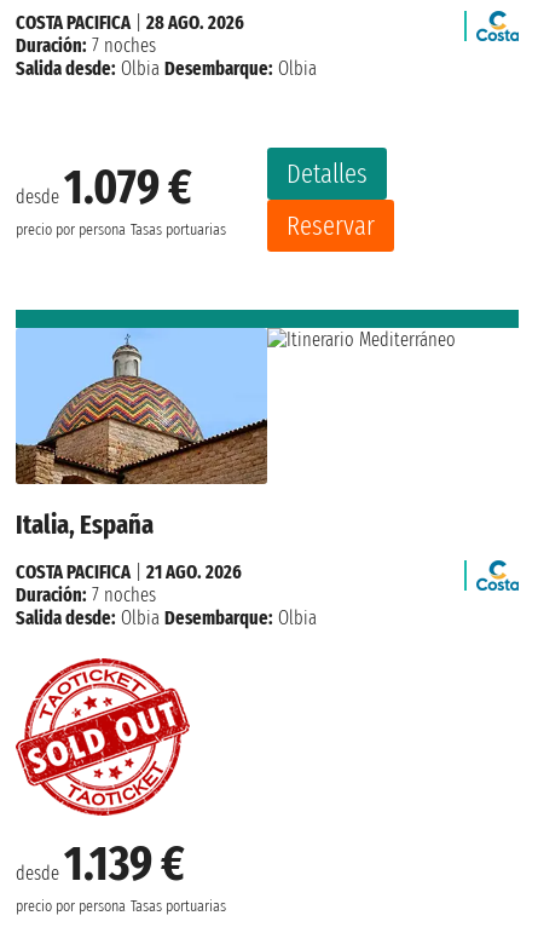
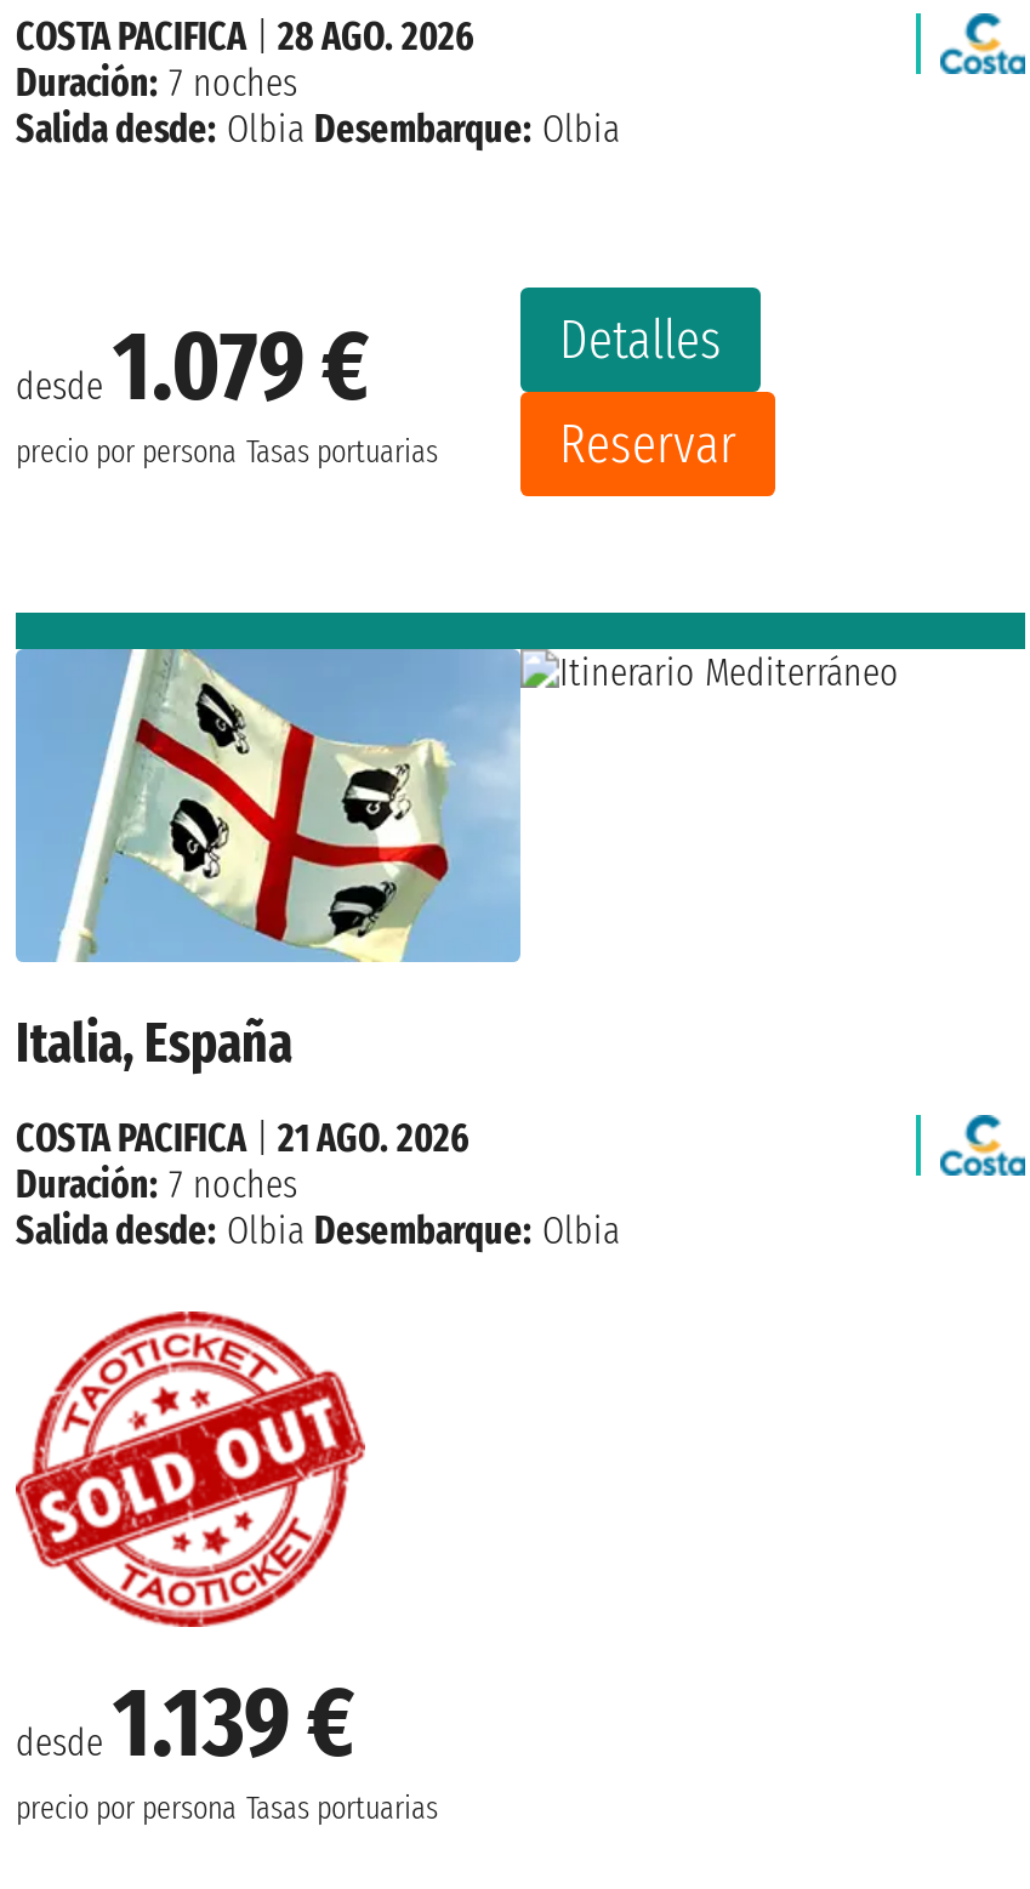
- [image]
+ [image]
